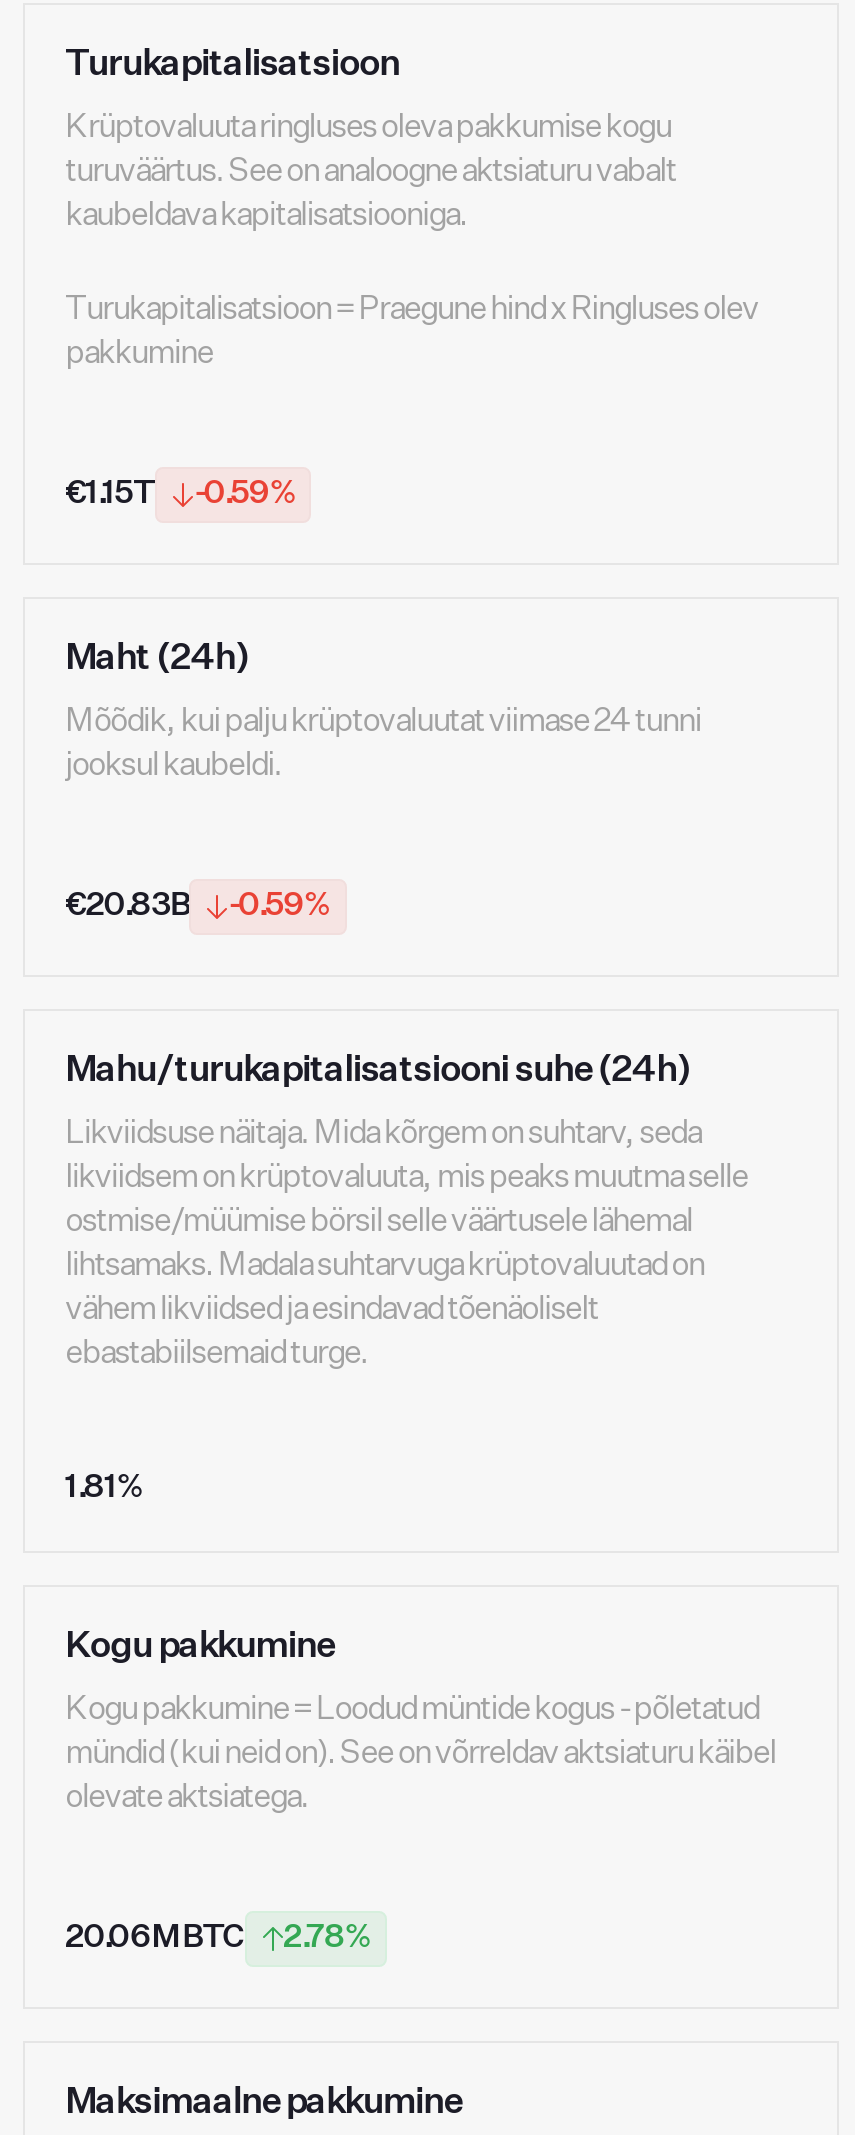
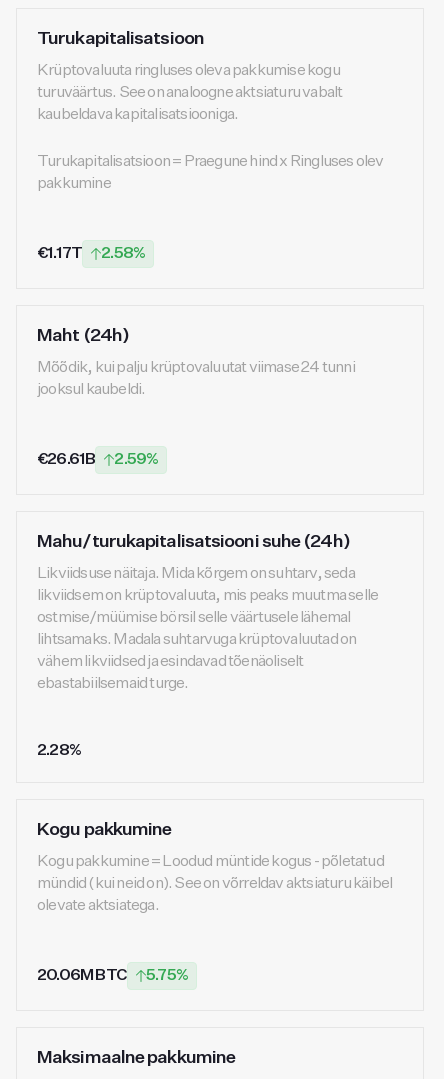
- €1.15T
- -0.59%
+ €1.17T
+ 2.58%

- €20.83B
- -0.59%
+ €26.61B
+ 2.59%

- 1.81%
+ 2.28%

- 20.06M BTC 2.78%
+ 20.06M BTC 5.75%
